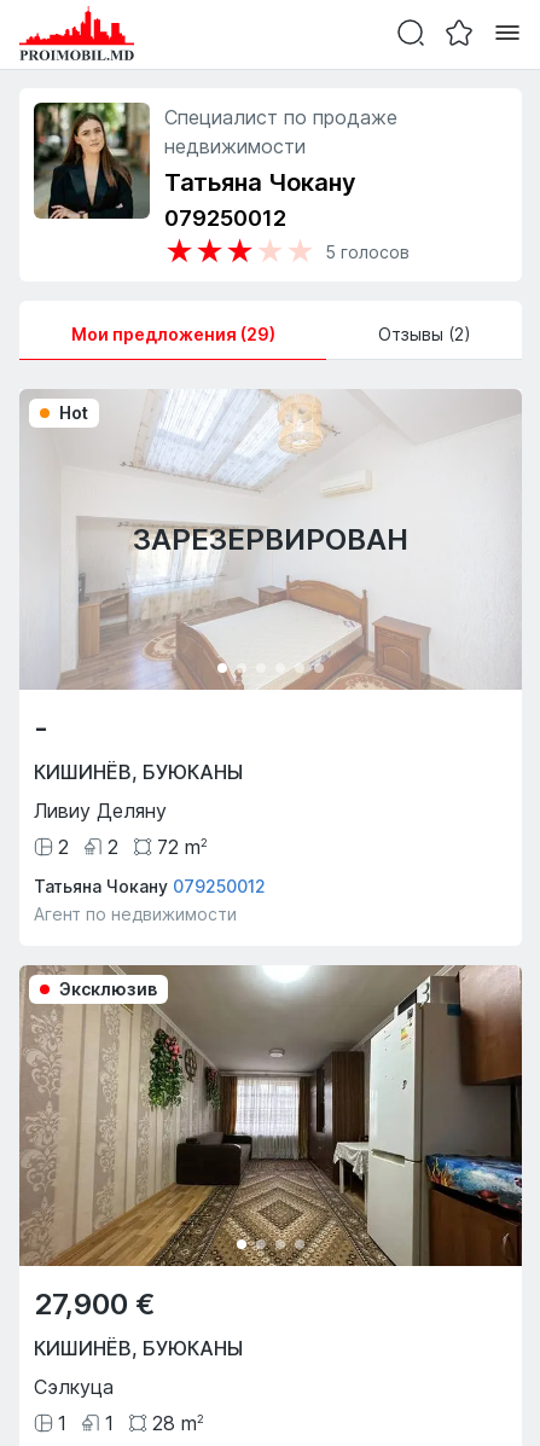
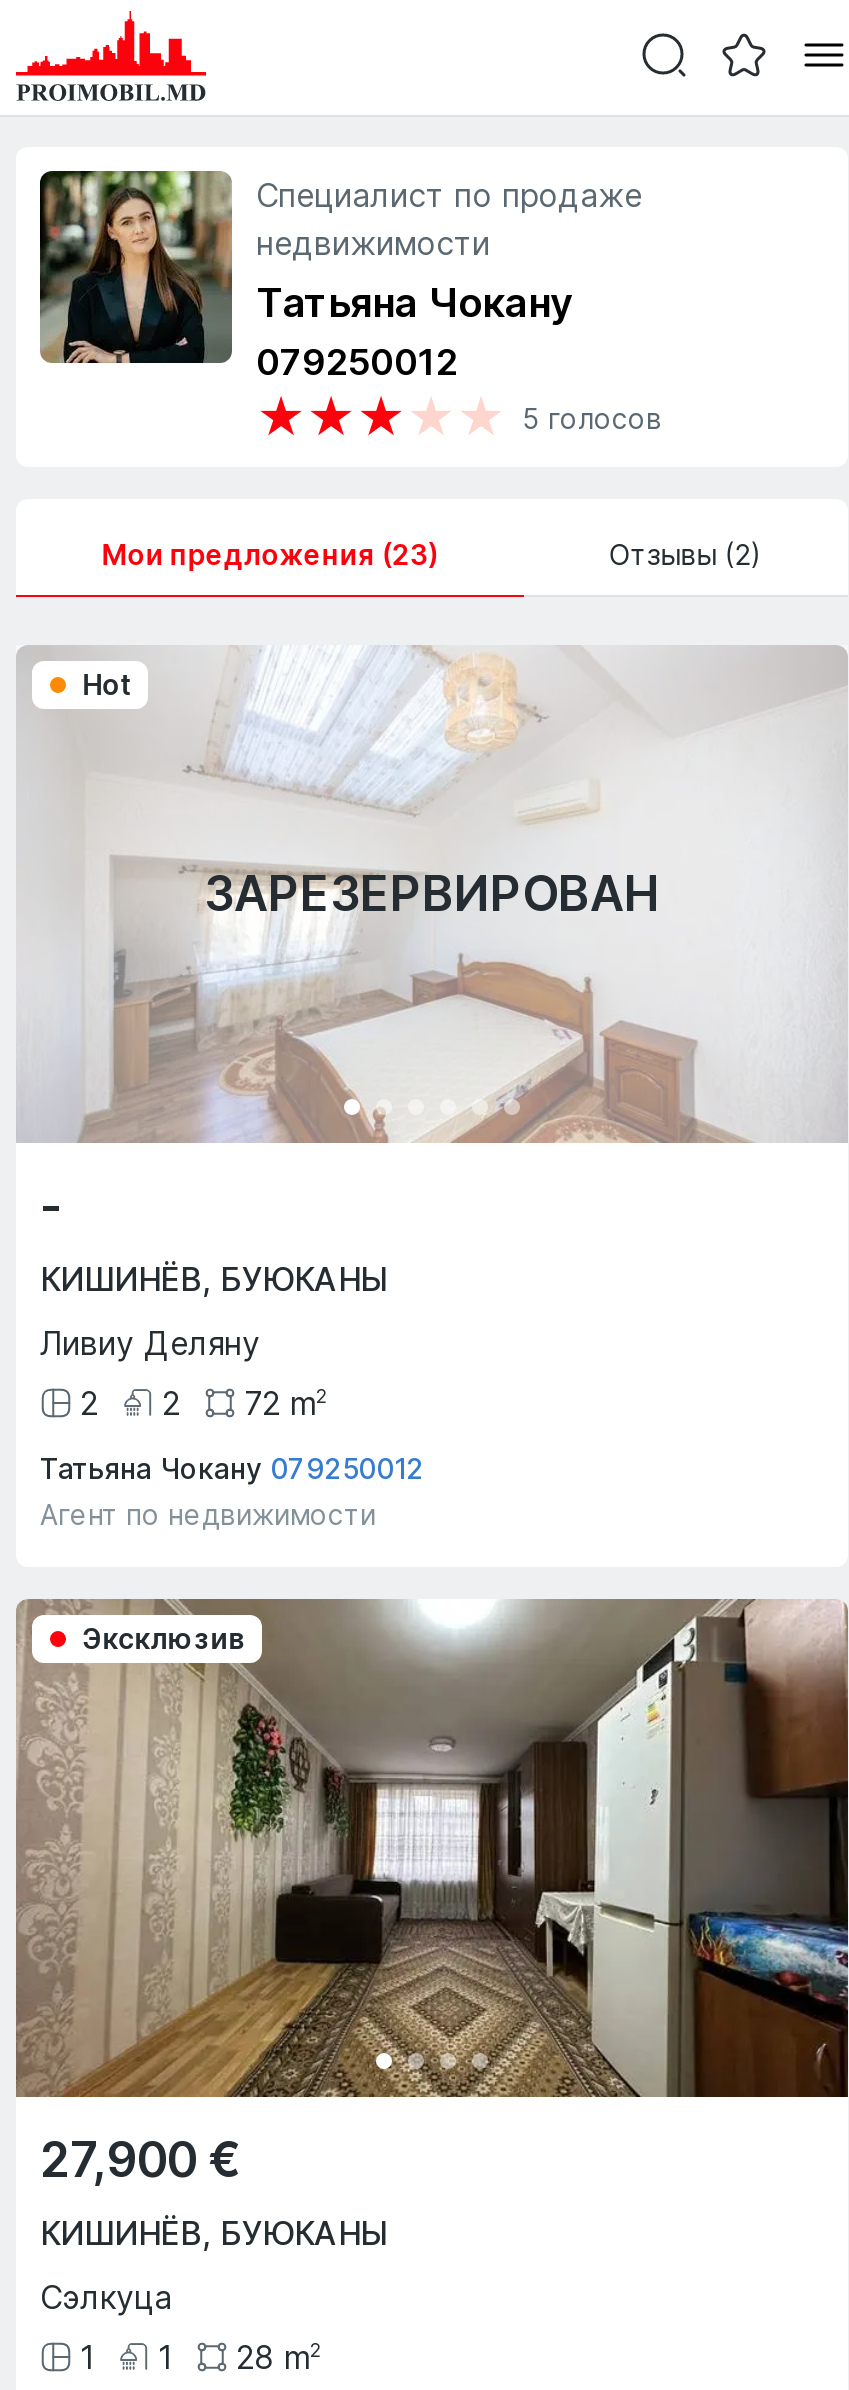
- Мои предложения (29)
+ Мои предложения (23)
